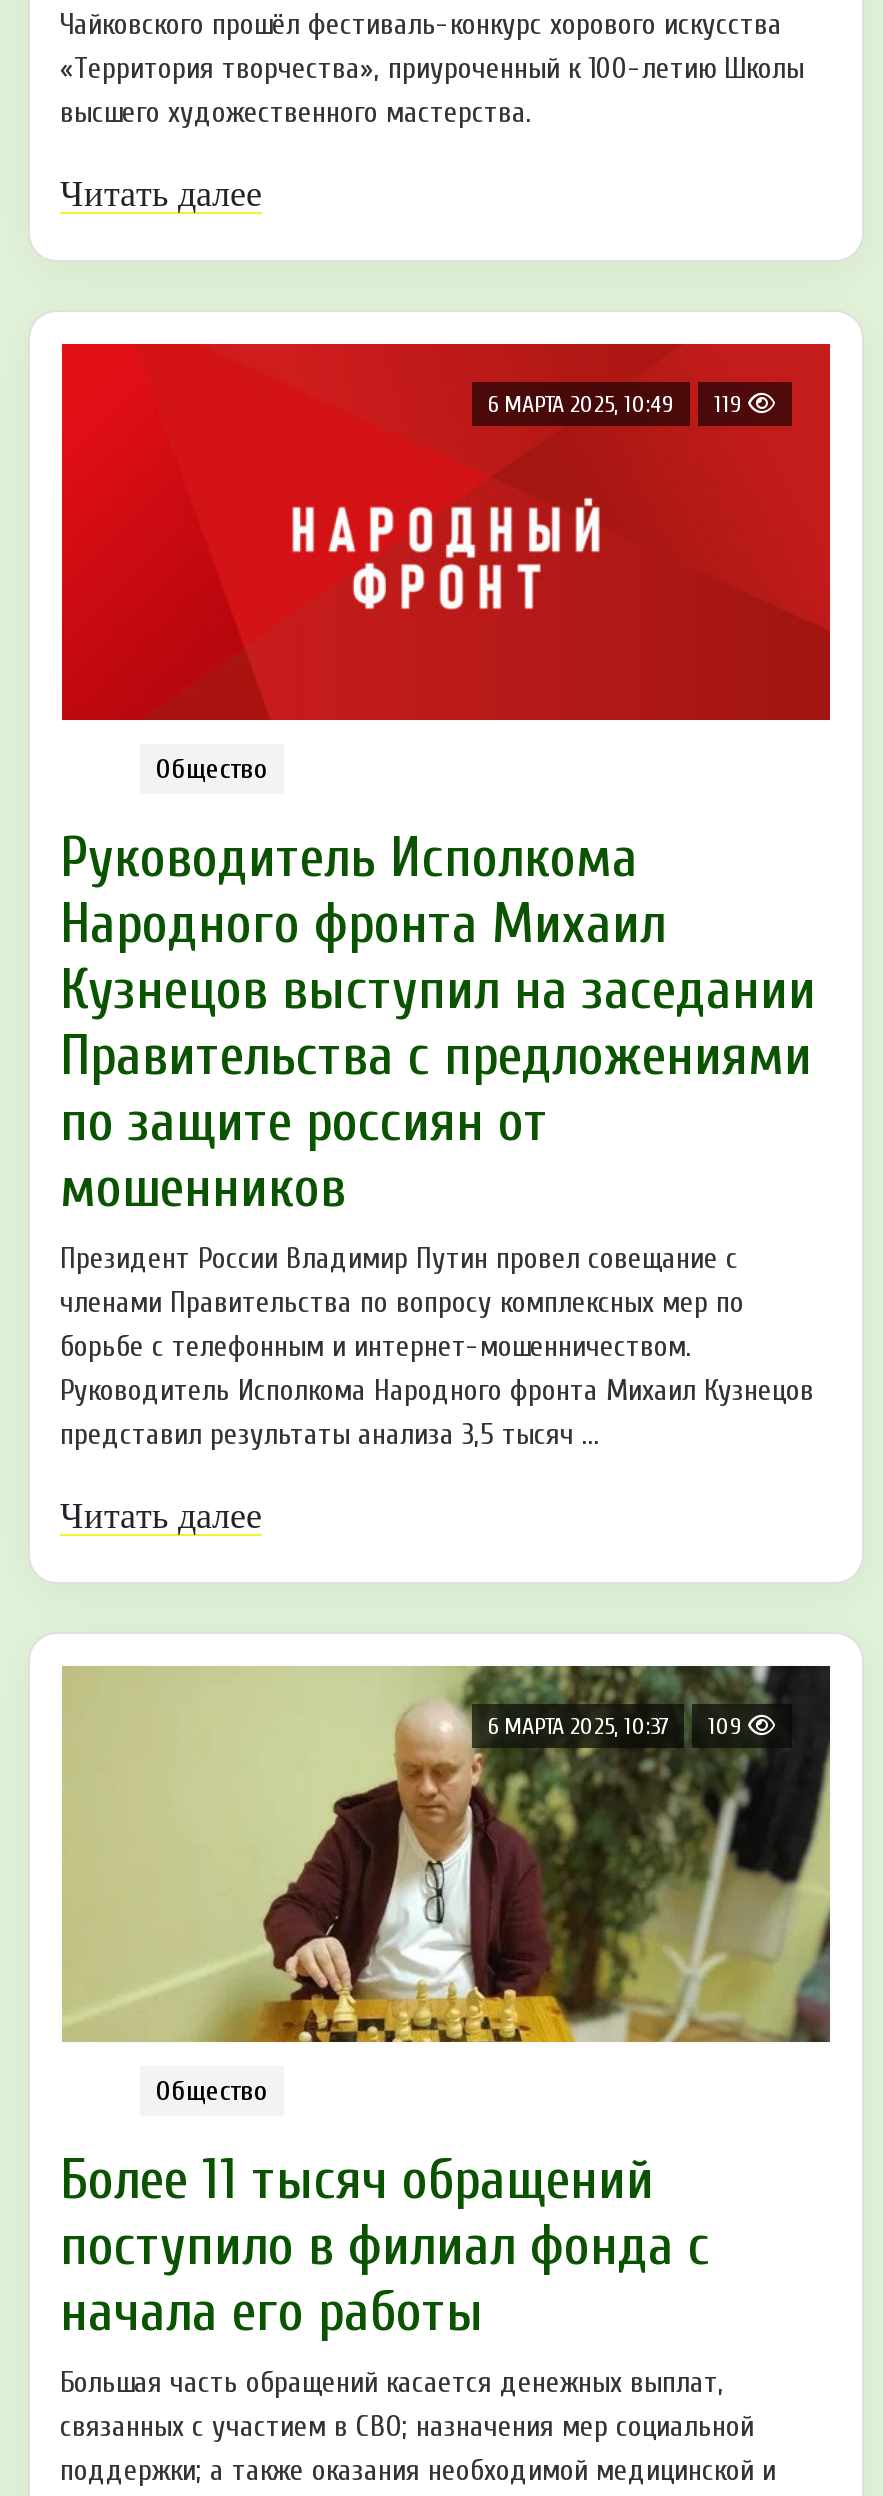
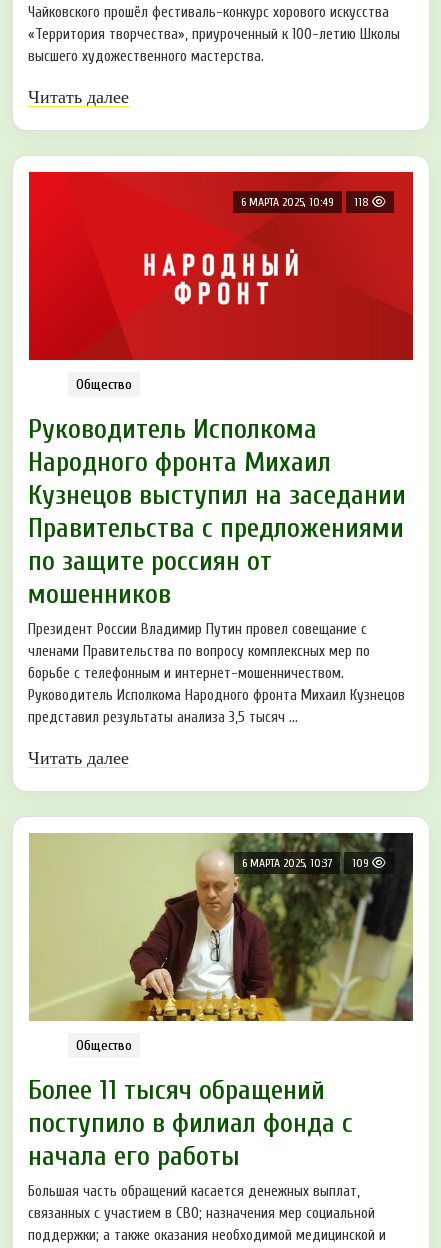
- 6 МАРТА 2025, 10:49 119
+ 6 МАРТА 2025, 10:49 118
